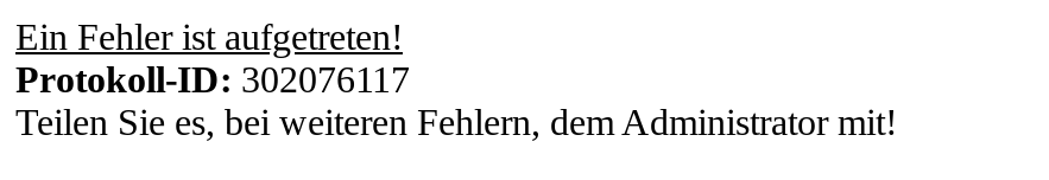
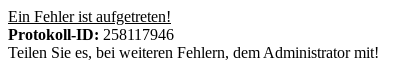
- Protokoll-ID: 302076117
+ Protokoll-ID: 258117946
